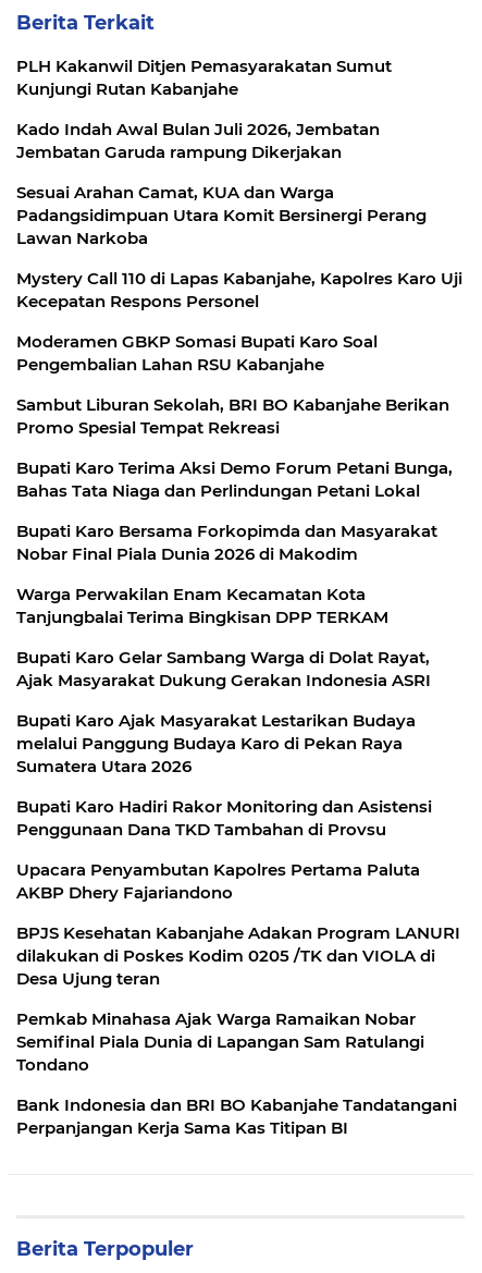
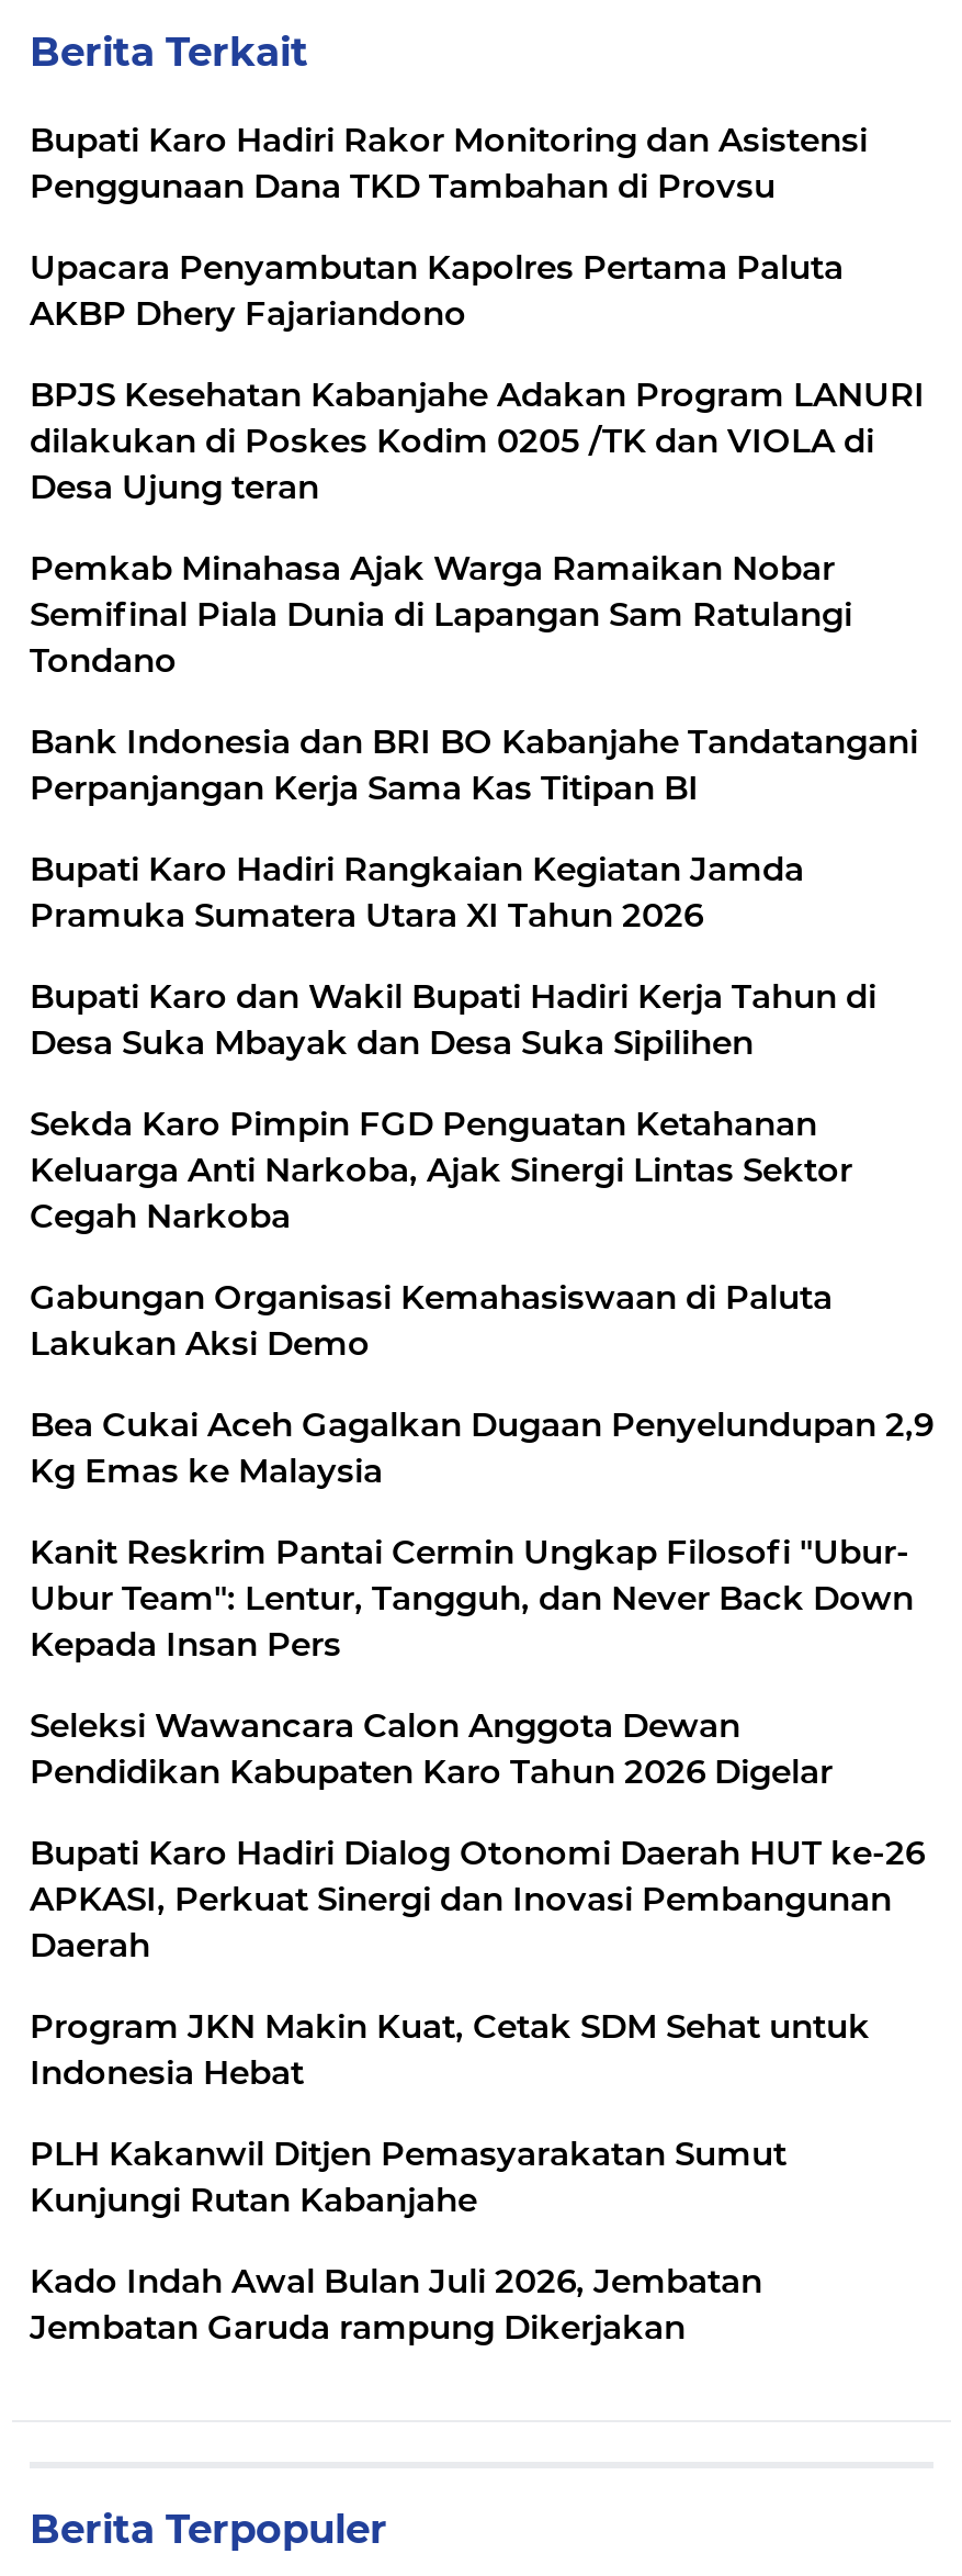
moved down: PLH Kakanwil Ditjen Pemasyarakatan Sumut | Kunjungi Rutan Kabanjahe | Kado Indah Awal Bulan Juli 2026, Jembatan | Jembatan Garuda rampung Dikerjakan

- Sesuai Arahan Camat, KUA dan Warga
- Padangsidimpuan Utara Komit Bersinergi Perang
- Lawan Narkoba
- Mystery Call 110 di Lapas Kabanjahe, Kapolres Karo Uji
- Kecepatan Respons Personel
- Moderamen GBKP Somasi Bupati Karo Soal
- Pengembalian Lahan RSU Kabanjahe
- Sambut Liburan Sekolah, BRI BO Kabanjahe Berikan
- Promo Spesial Tempat Rekreasi
- Bupati Karo Terima Aksi Demo Forum Petani Bunga,
- Bahas Tata Niaga dan Perlindungan Petani Lokal
- Bupati Karo Bersama Forkopimda dan Masyarakat
- Nobar Final Piala Dunia 2026 di Makodim
- Warga Perwakilan Enam Kecamatan Kota
- Tanjungbalai Terima Bingkisan DPP TERKAM
- Bupati Karo Gelar Sambang Warga di Dolat Rayat,
- Ajak Masyarakat Dukung Gerakan Indonesia ASRI
- Bupati Karo Ajak Masyarakat Lestarikan Budaya
- melalui Panggung Budaya Karo di Pekan Raya
- Sumatera Utara 2026

moved up: Bupati Karo Hadiri Rakor Monitoring dan Asistensi | Penggunaan Dana TKD Tambahan di Provsu | Upacara Penyambutan Kapolres Pertama Paluta | ... | Bank Indonesia dan BRI BO Kabanjahe Tandatangani | Perpanjangan Kerja Sama Kas Titipan BI

+ Bupati Karo Hadiri Rangkaian Kegiatan Jamda
+ Pramuka Sumatera Utara XI Tahun 2026
+ Bupati Karo dan Wakil Bupati Hadiri Kerja Tahun di
+ Desa Suka Mbayak dan Desa Suka Sipilihen
+ Sekda Karo Pimpin FGD Penguatan Ketahanan
+ Keluarga Anti Narkoba, Ajak Sinergi Lintas Sektor
+ Cegah Narkoba
+ Gabungan Organisasi Kemahasiswaan di Paluta
+ Lakukan Aksi Demo
+ Bea Cukai Aceh Gagalkan Dugaan Penyelundupan 2,9
+ Kg Emas ke Malaysia
+ Kanit Reskrim Pantai Cermin Ungkap Filosofi "Ubur-
+ Ubur Team": Lentur, Tangguh, dan Never Back Down
+ Kepada Insan Pers
+ Seleksi Wawancara Calon Anggota Dewan
+ Pendidikan Kabupaten Karo Tahun 2026 Digelar
+ Bupati Karo Hadiri Dialog Otonomi Daerah HUT ke-26
+ APKASI, Perkuat Sinergi dan Inovasi Pembangunan
+ Daerah
+ Program JKN Makin Kuat, Cetak SDM Sehat untuk
+ Indonesia Hebat
